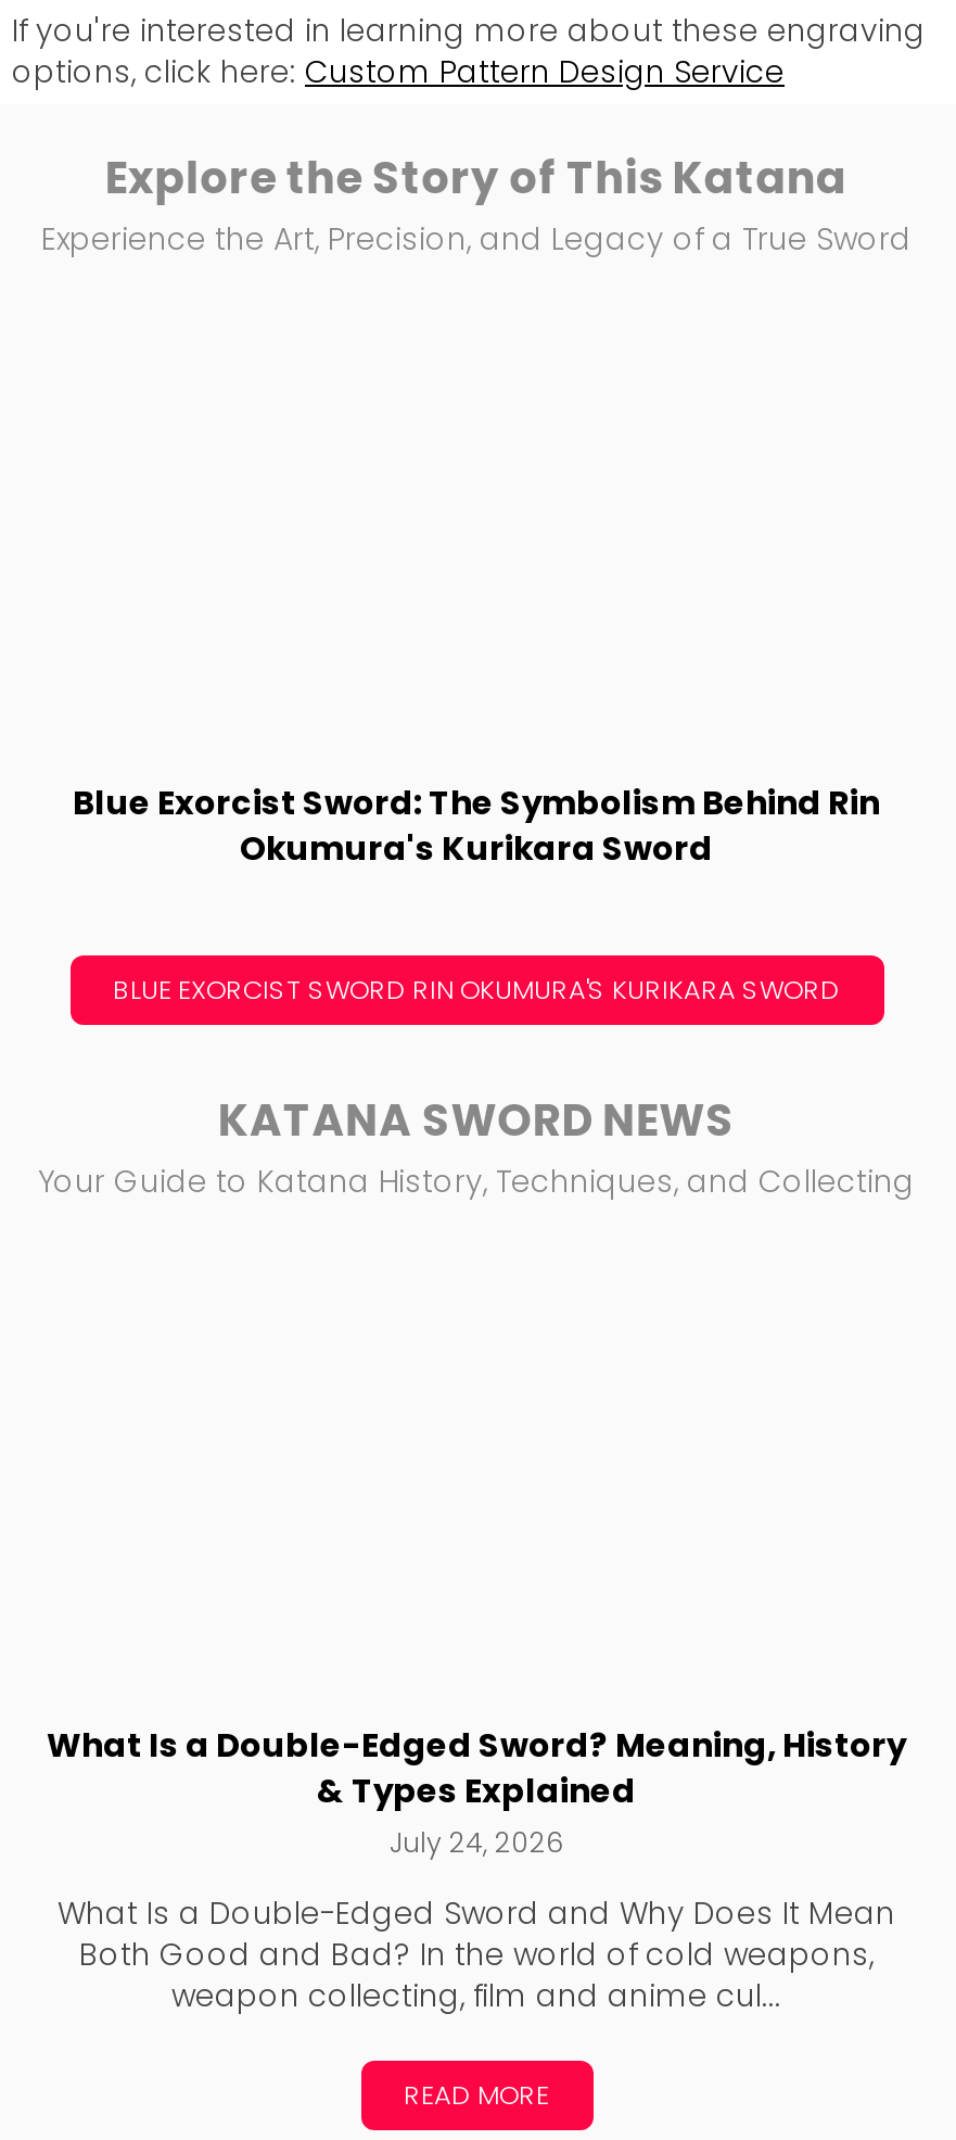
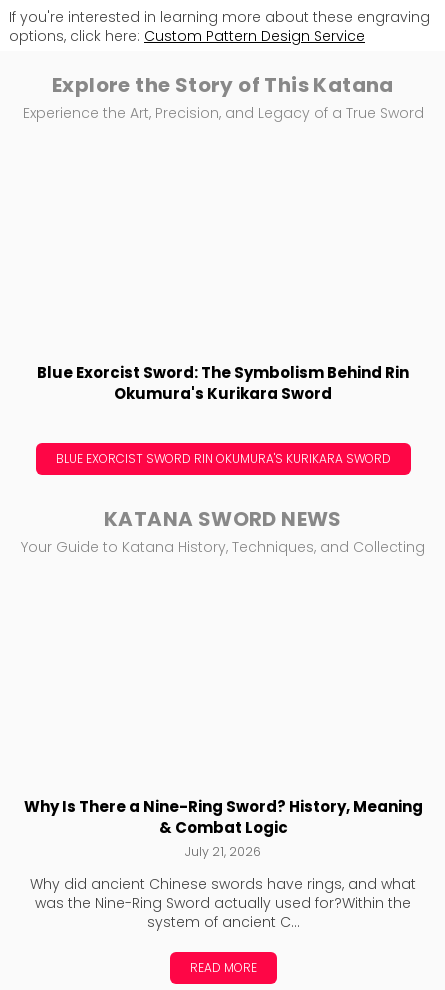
- What Is a Double-Edged Sword? Meaning, History
- & Types Explained
- July 24, 2026
+ Why Is There a Nine-Ring Sword? History, Meaning
+ & Combat Logic
+ July 21, 2026

- What Is a Double-Edged Sword and Why Does It Mean
- Both Good and Bad? In the world of cold weapons,
- weapon collecting, film and anime cul...
+ Why did ancient Chinese swords have rings, and what
+ was the Nine-Ring Sword actually used for?Within the
+ system of ancient C...
